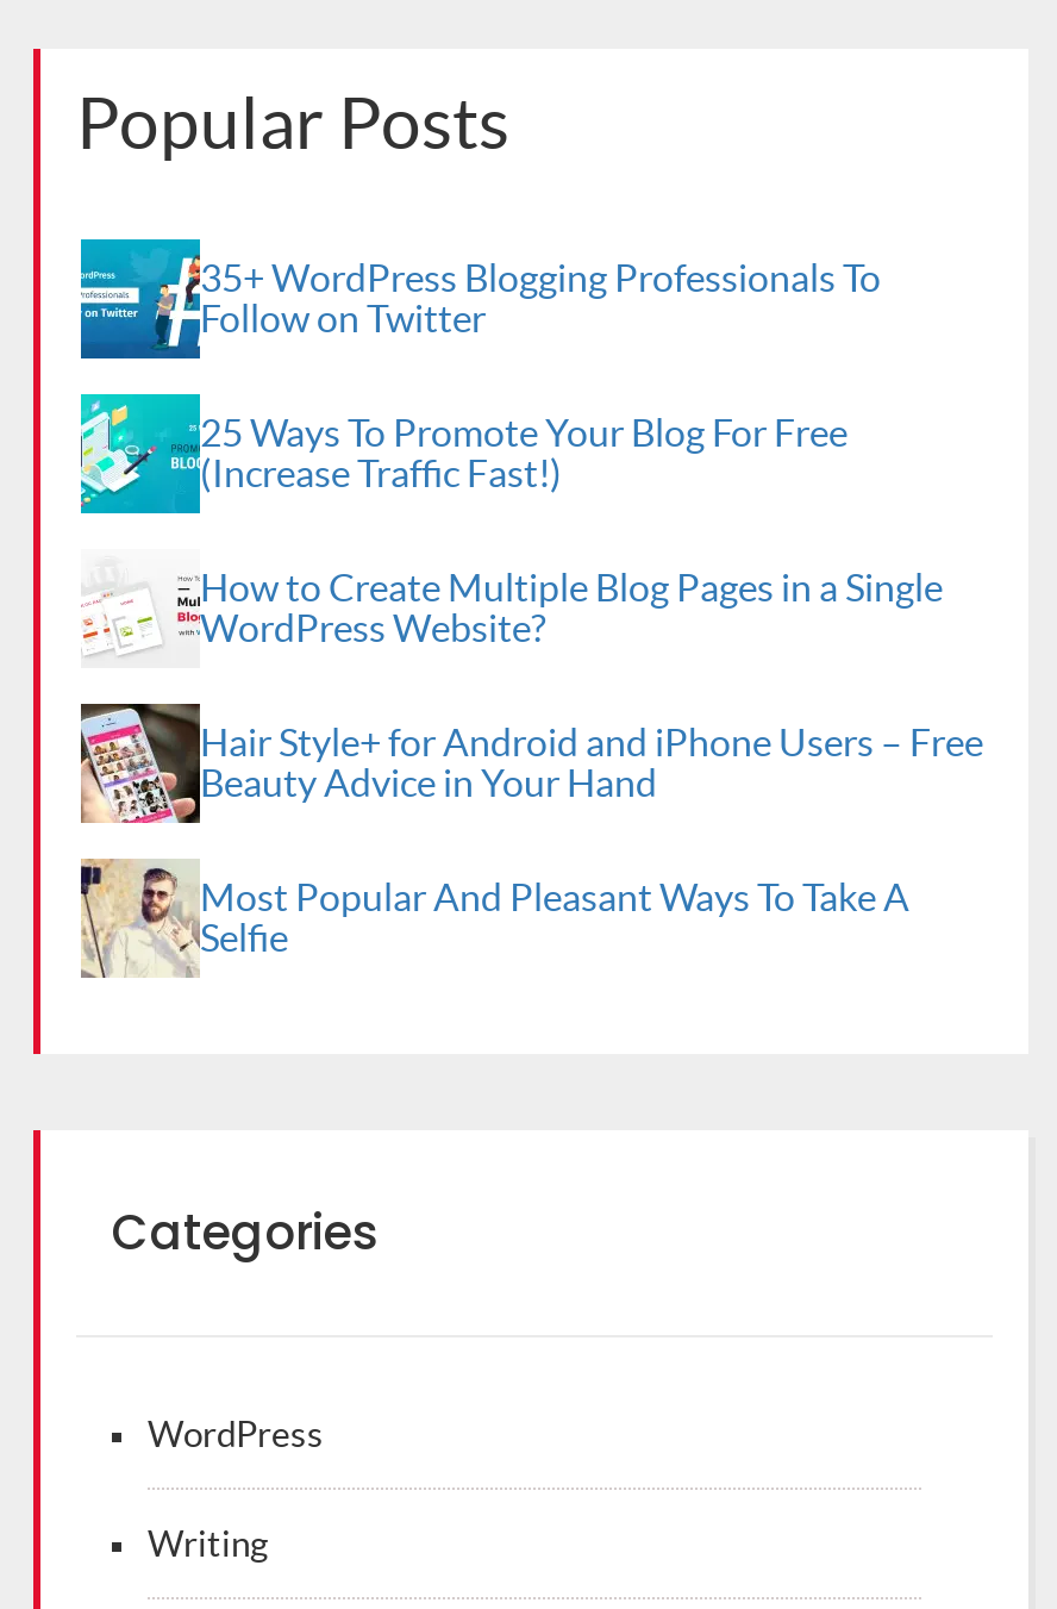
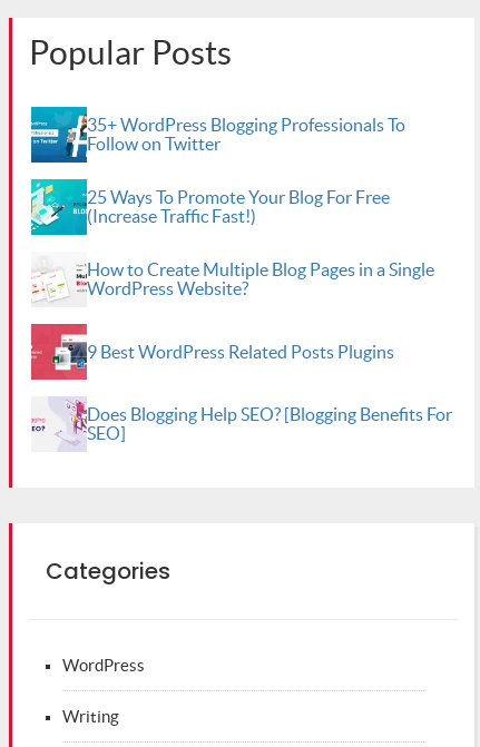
- [image]
- Hair Style+ for Android and iPhone Users – Free
- Beauty Advice in Your Hand
+ [image]
+ 9 Best WordPress Related Posts Plugins

- [image]
- Most Popular And Pleasant Ways To Take A
- Selfie
+ [image]
+ Does Blogging Help SEO? [Blogging Benefits For
+ SEO]
